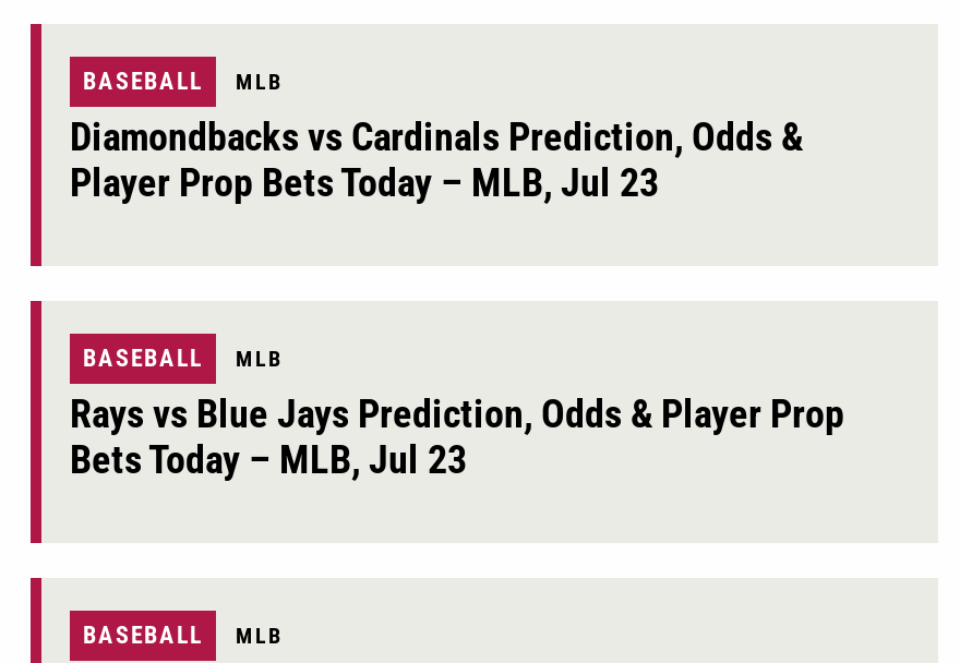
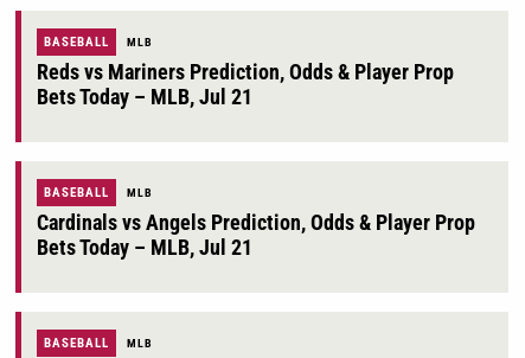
- Diamondbacks vs Cardinals Prediction, Odds &
- Player Prop Bets Today – MLB, Jul 23
+ Reds vs Mariners Prediction, Odds & Player Prop
+ Bets Today – MLB, Jul 21

- Rays vs Blue Jays Prediction, Odds & Player Prop
- Bets Today – MLB, Jul 23
+ Cardinals vs Angels Prediction, Odds & Player Prop
+ Bets Today – MLB, Jul 21
